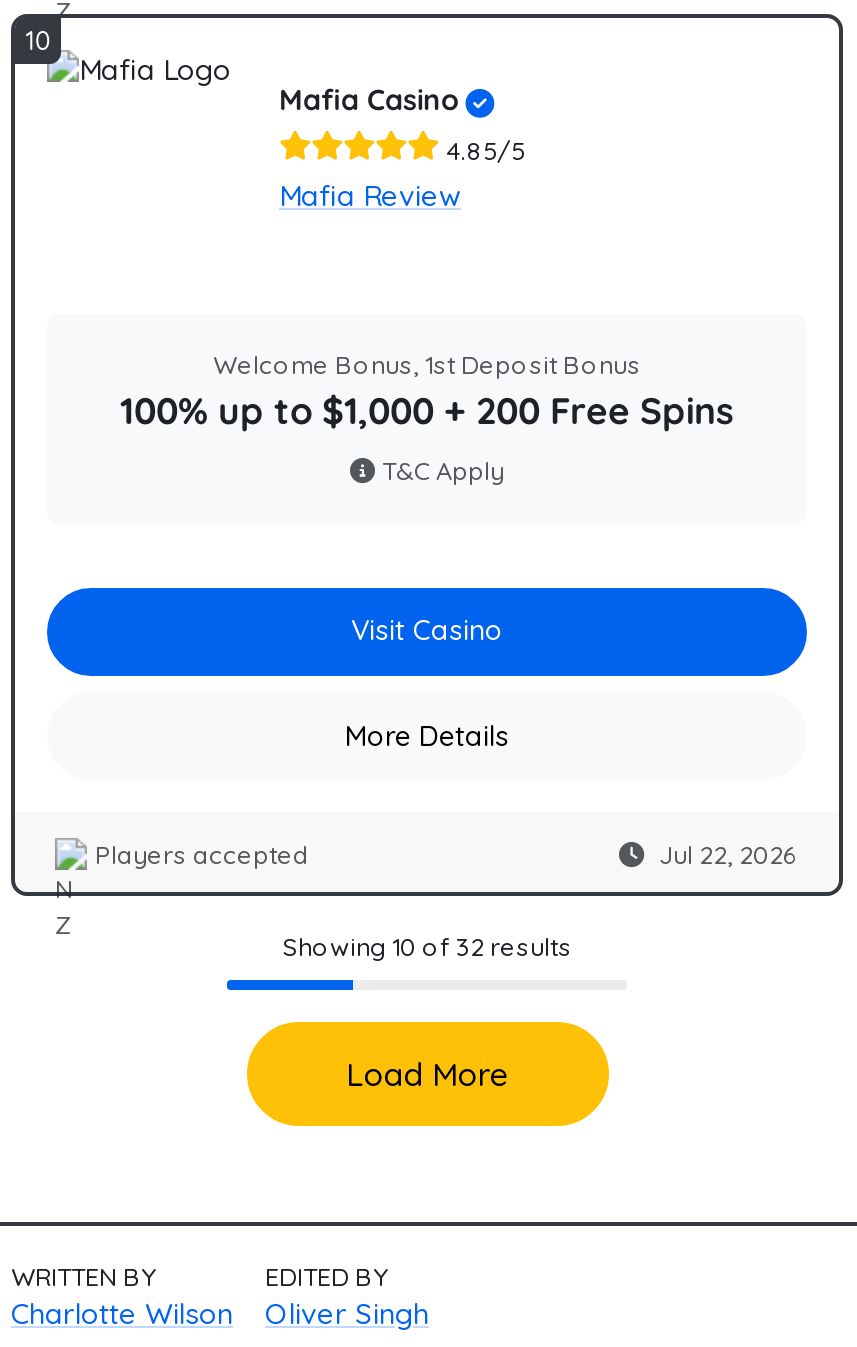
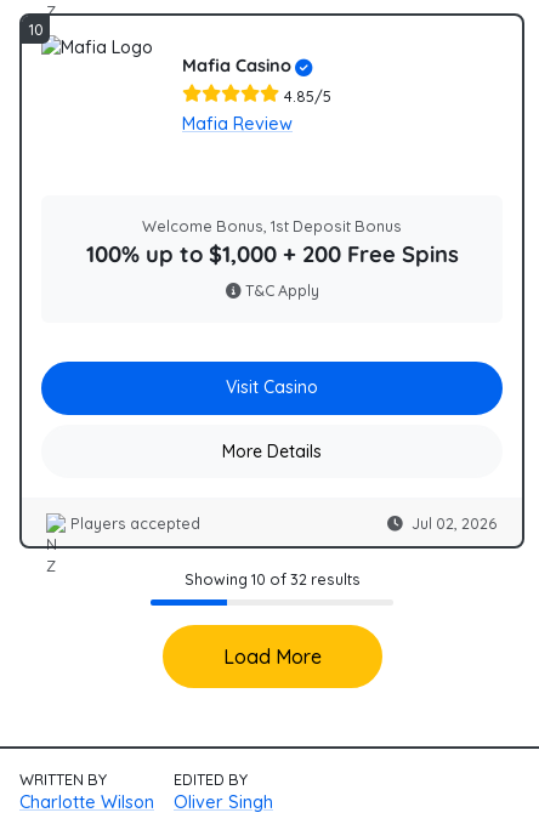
- Jul 22, 2026
+ Jul 02, 2026
